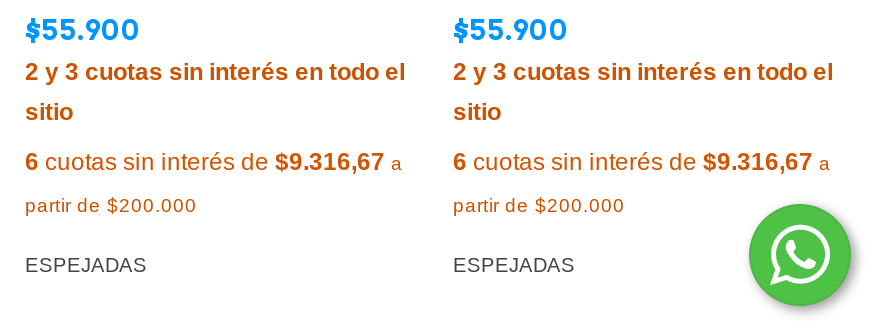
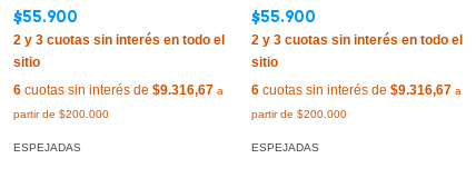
- [image]
